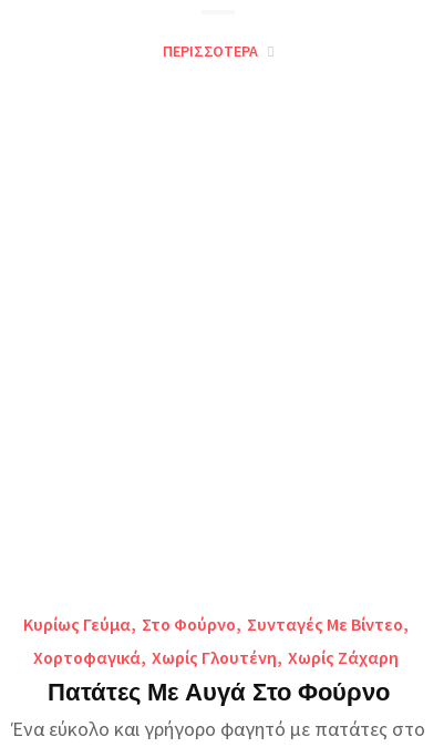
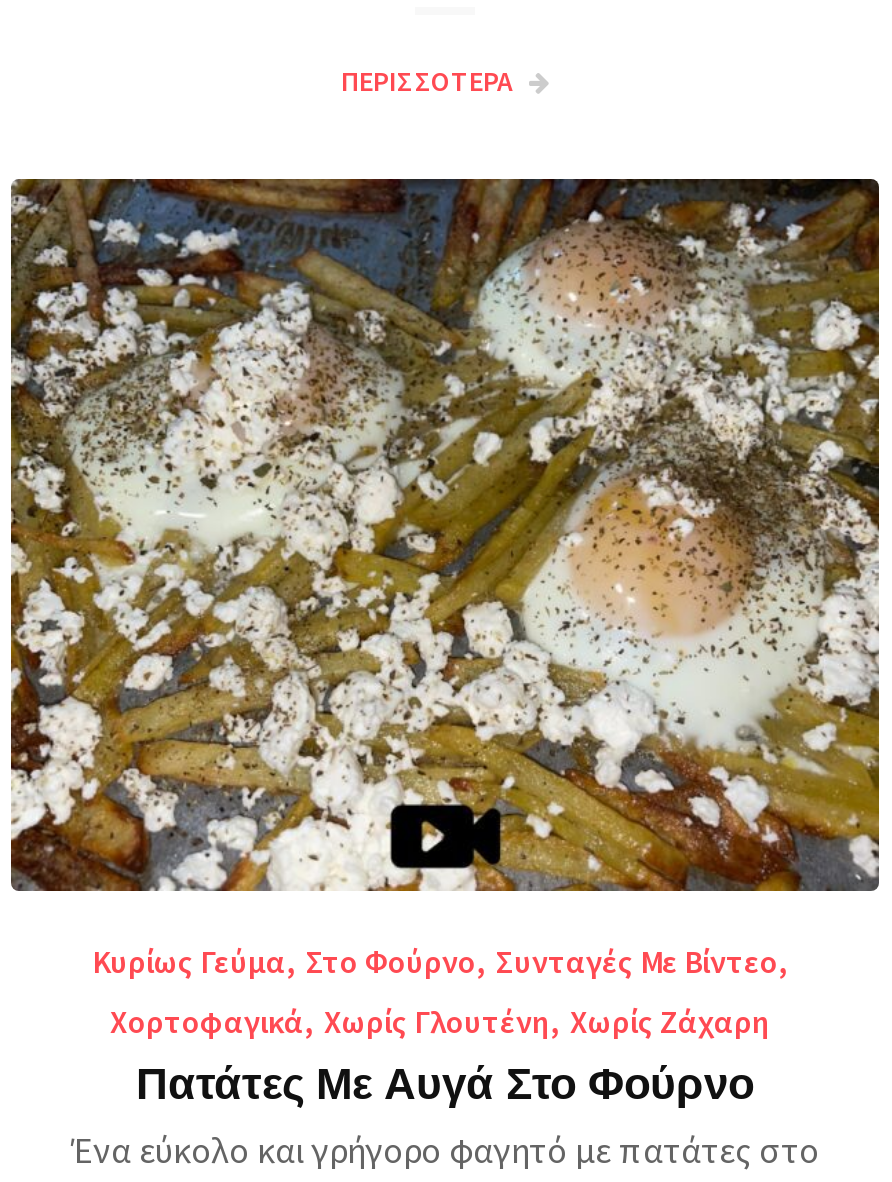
+ [image]
